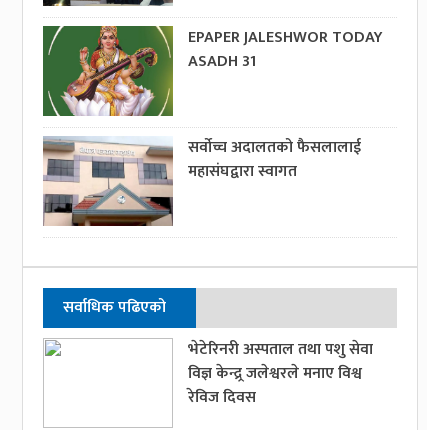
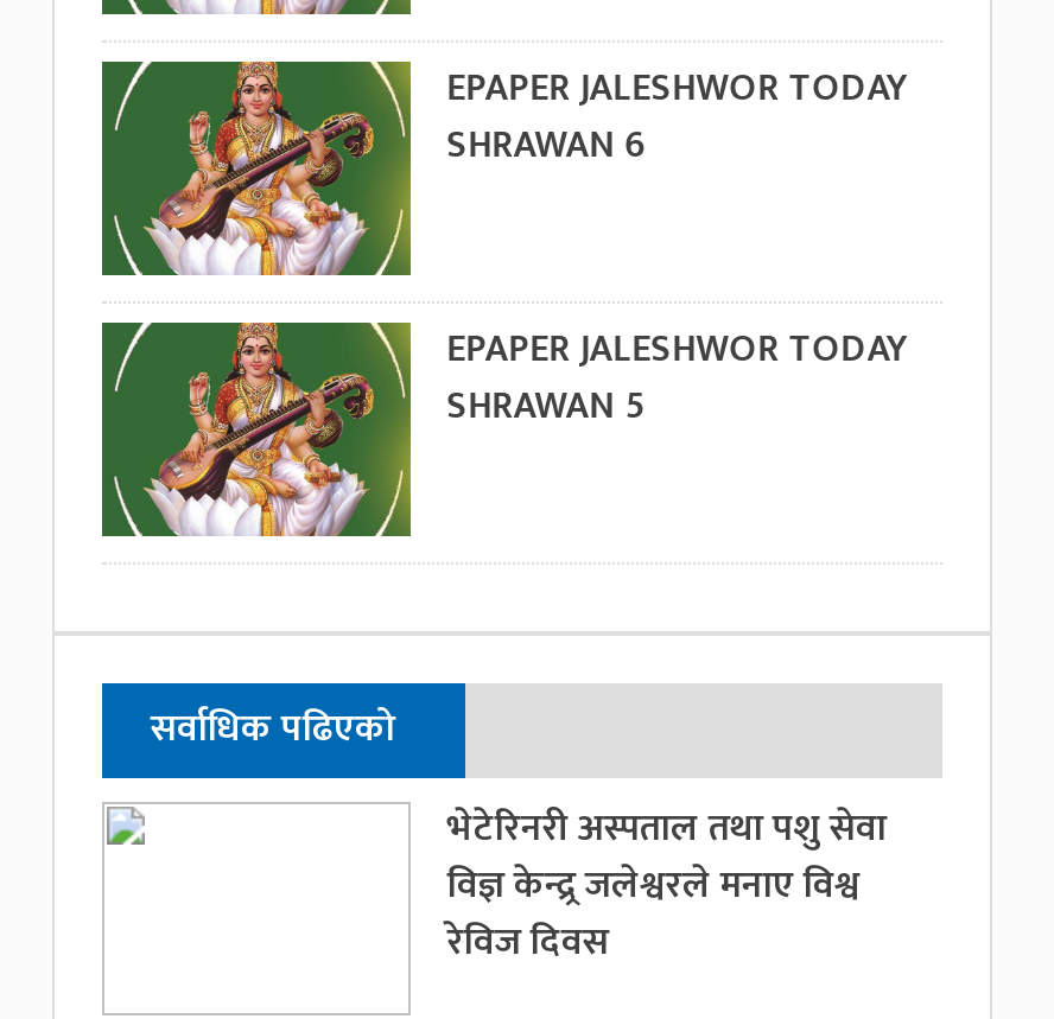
- ASADH 31
+ SHRAWAN 6

- [image]
- सर्वोच्च अदालतको फैसलालाई
- महासंघद्वारा स्वागत
+ [image]
+ EPAPER JALESHWOR TODAY
+ SHRAWAN 5
